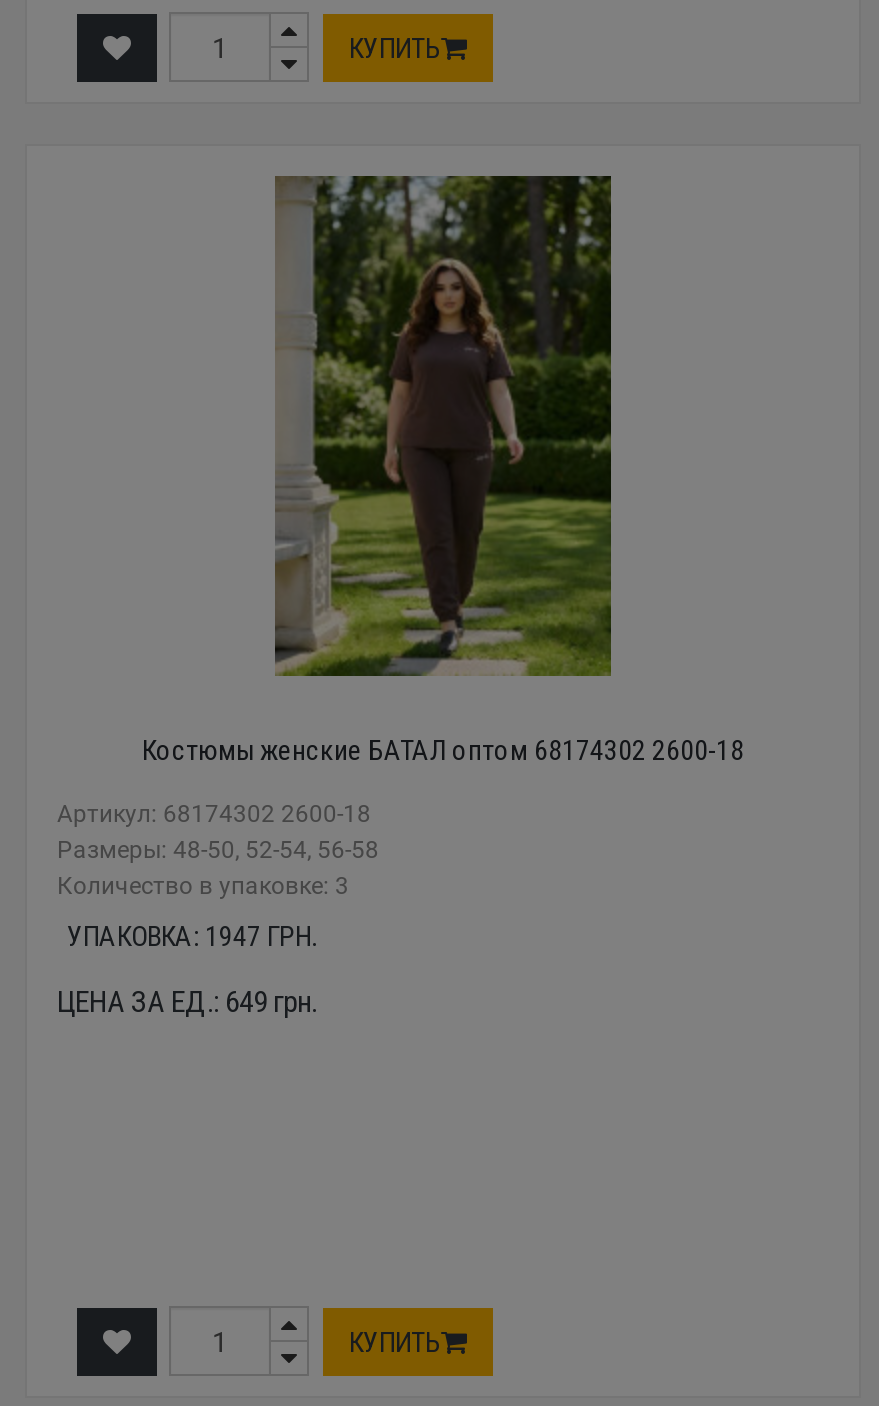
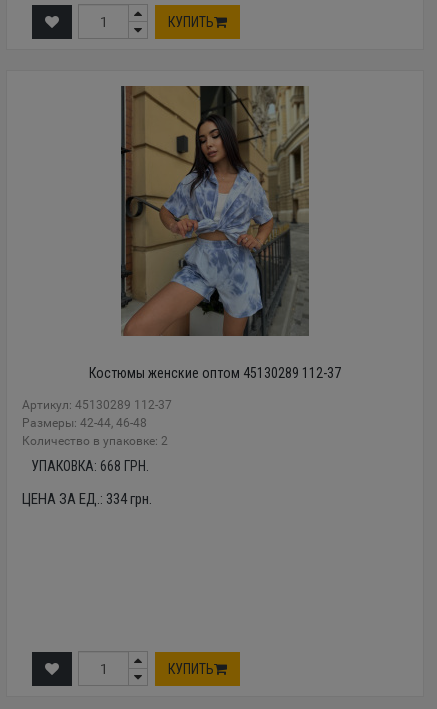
- [image]
- Костюмы женские БАТАЛ оптом 68174302 2600-18
+ [image]
+ Костюмы женские оптом 45130289 112-37

- Артикул: 68174302 2600-18
- Размеры: 48-50, 52-54, 56-58
- Количество в упаковке: 3
+ Артикул: 45130289 112-37
+ Размеры: 42-44, 46-48
+ Количество в упаковке: 2

- УПАКОВКА: 1947 ГРН.
+ УПАКОВКА: 668 ГРН.

- ЦЕНА ЗА ЕД.: 649 грн.
+ ЦЕНА ЗА ЕД.: 334 грн.
